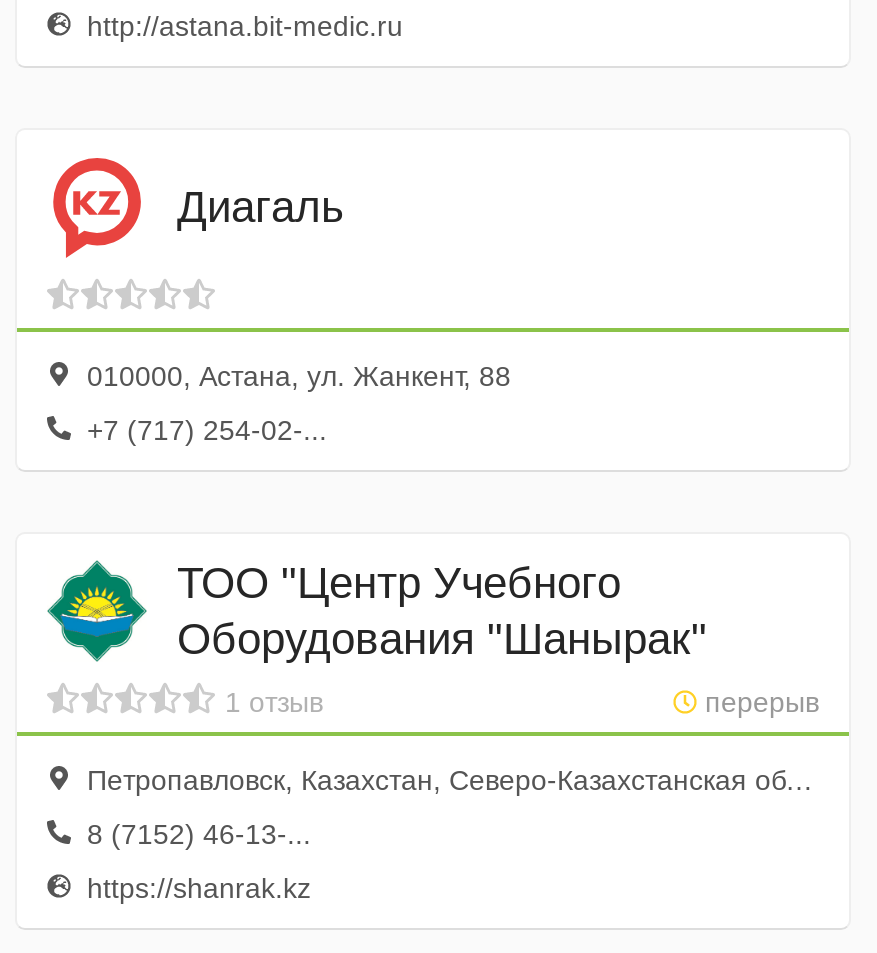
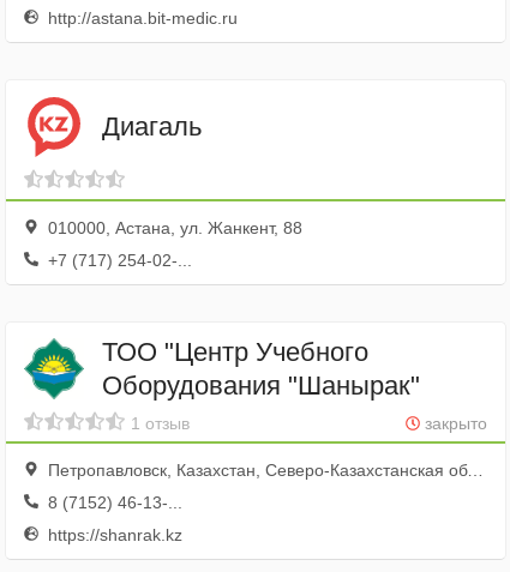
- перерыв
+ закрыто
